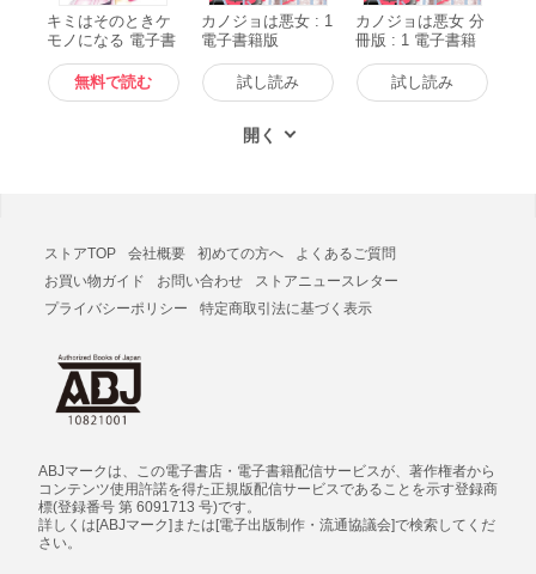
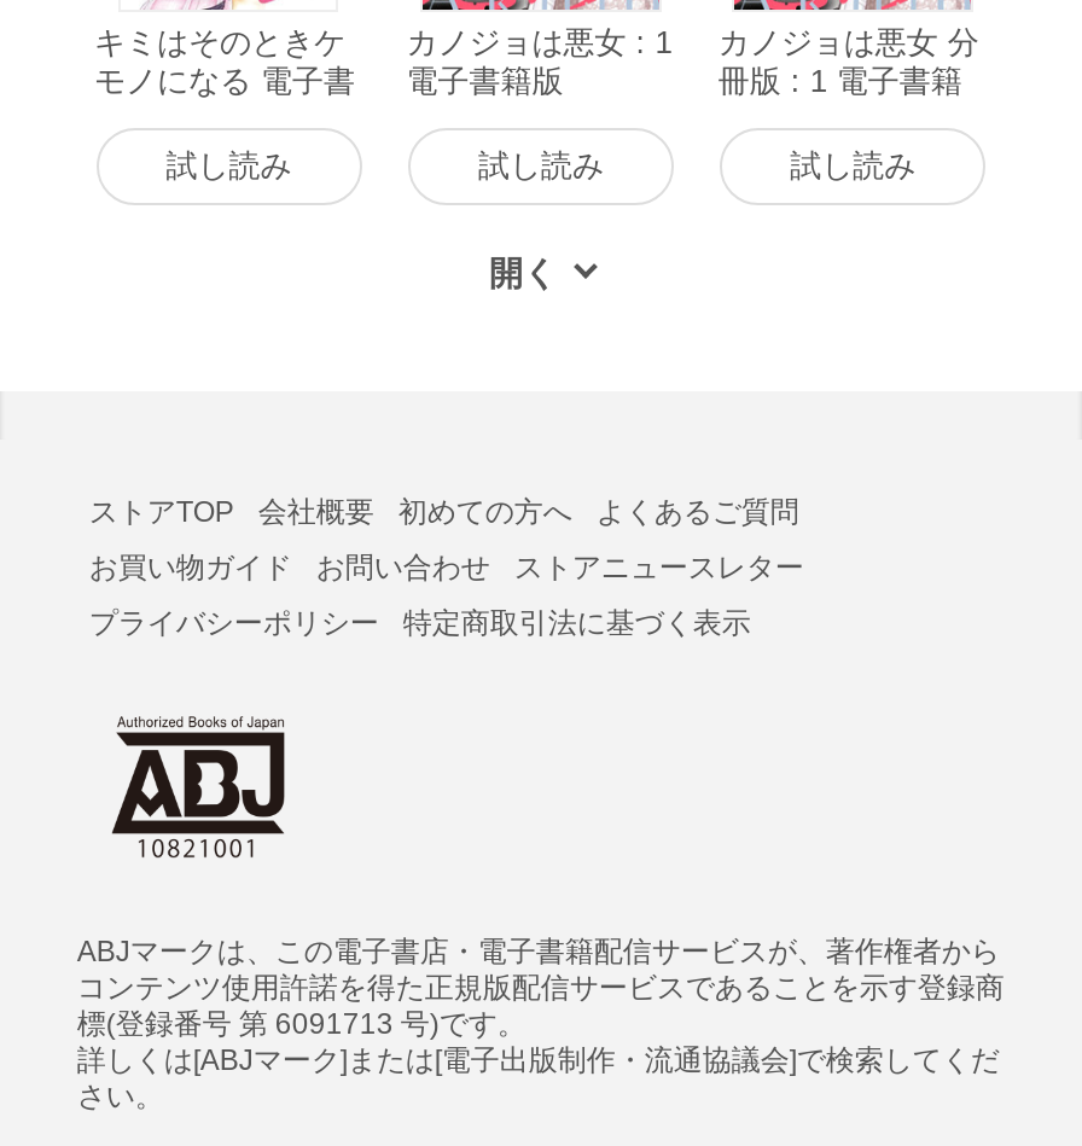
- 無料で読む
+ 試し読み
